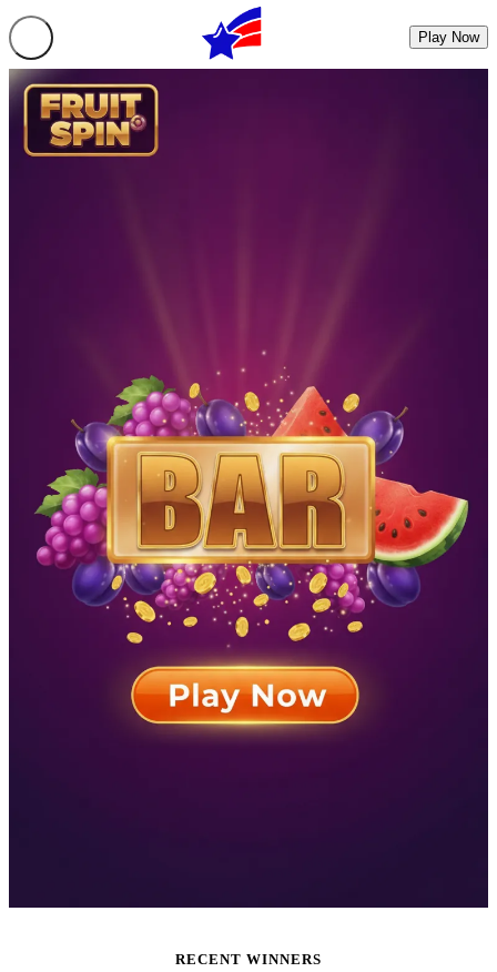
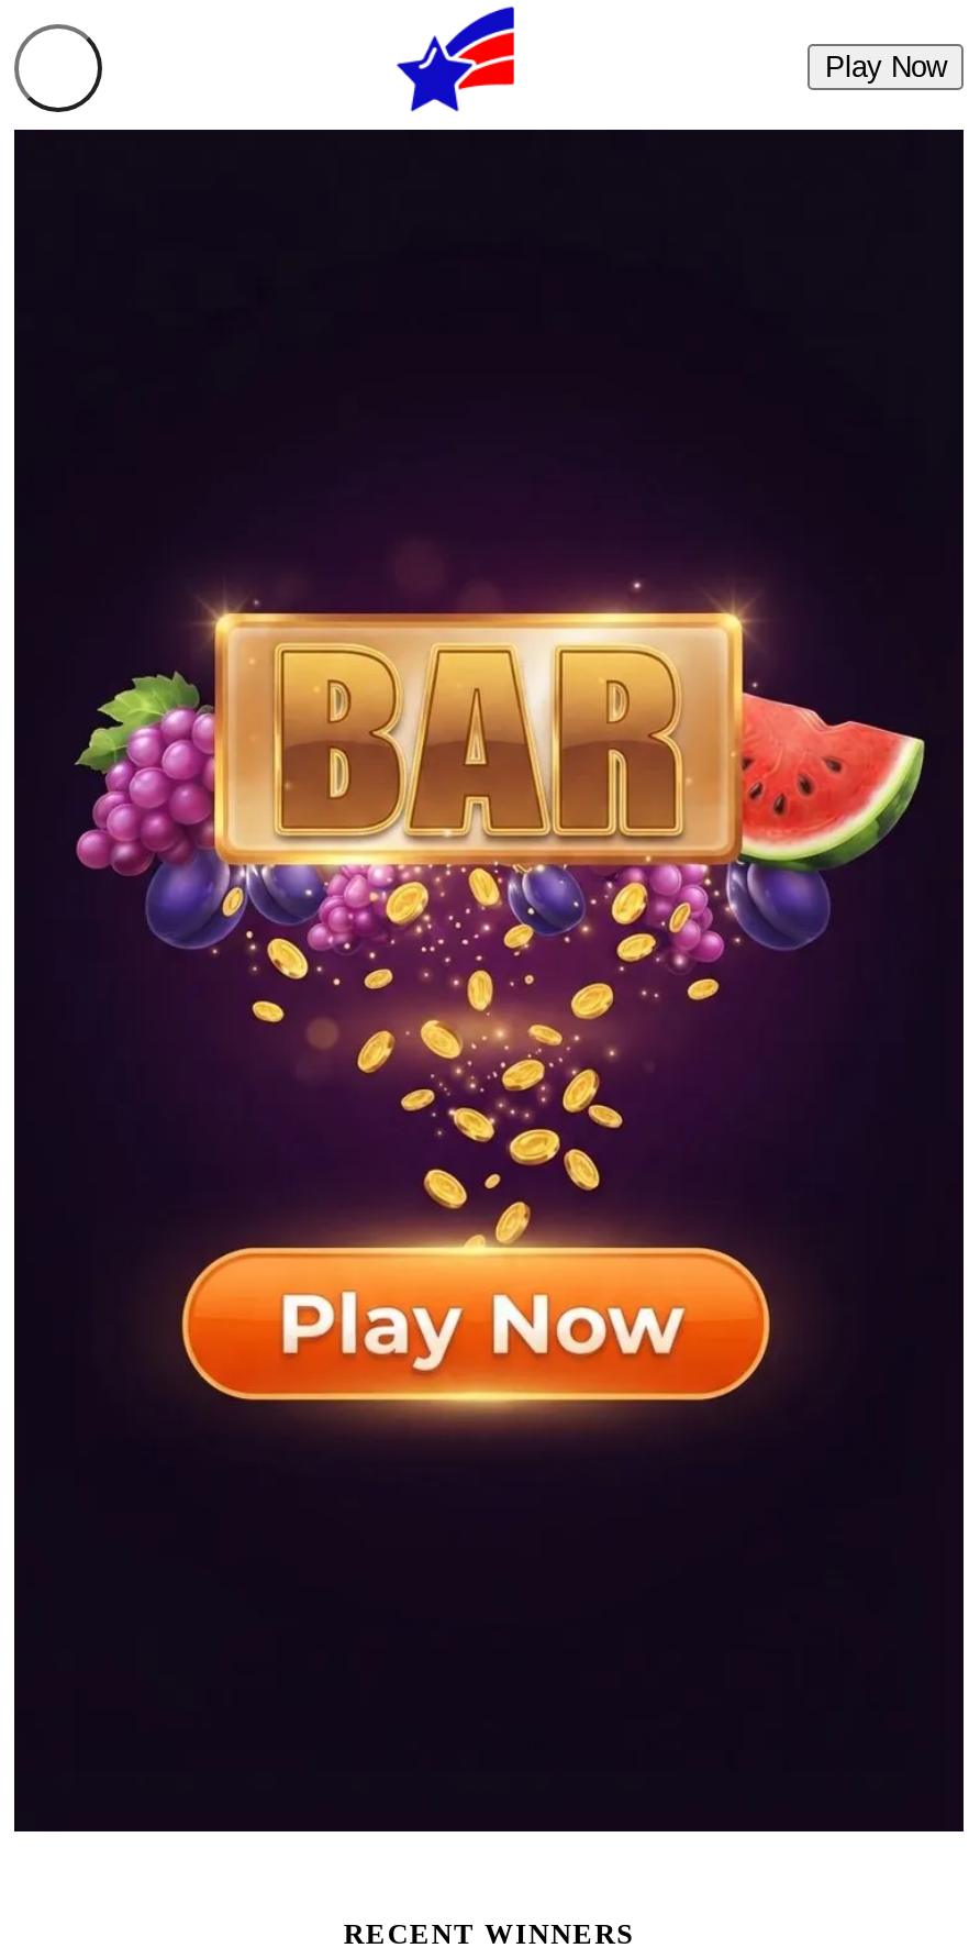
- [image]
+ [image]
